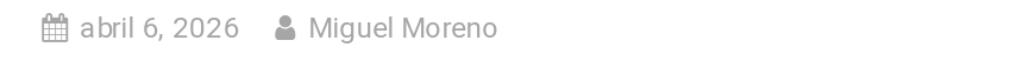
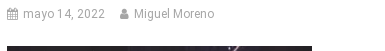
- abril 6, 2026
+ mayo 14, 2022
